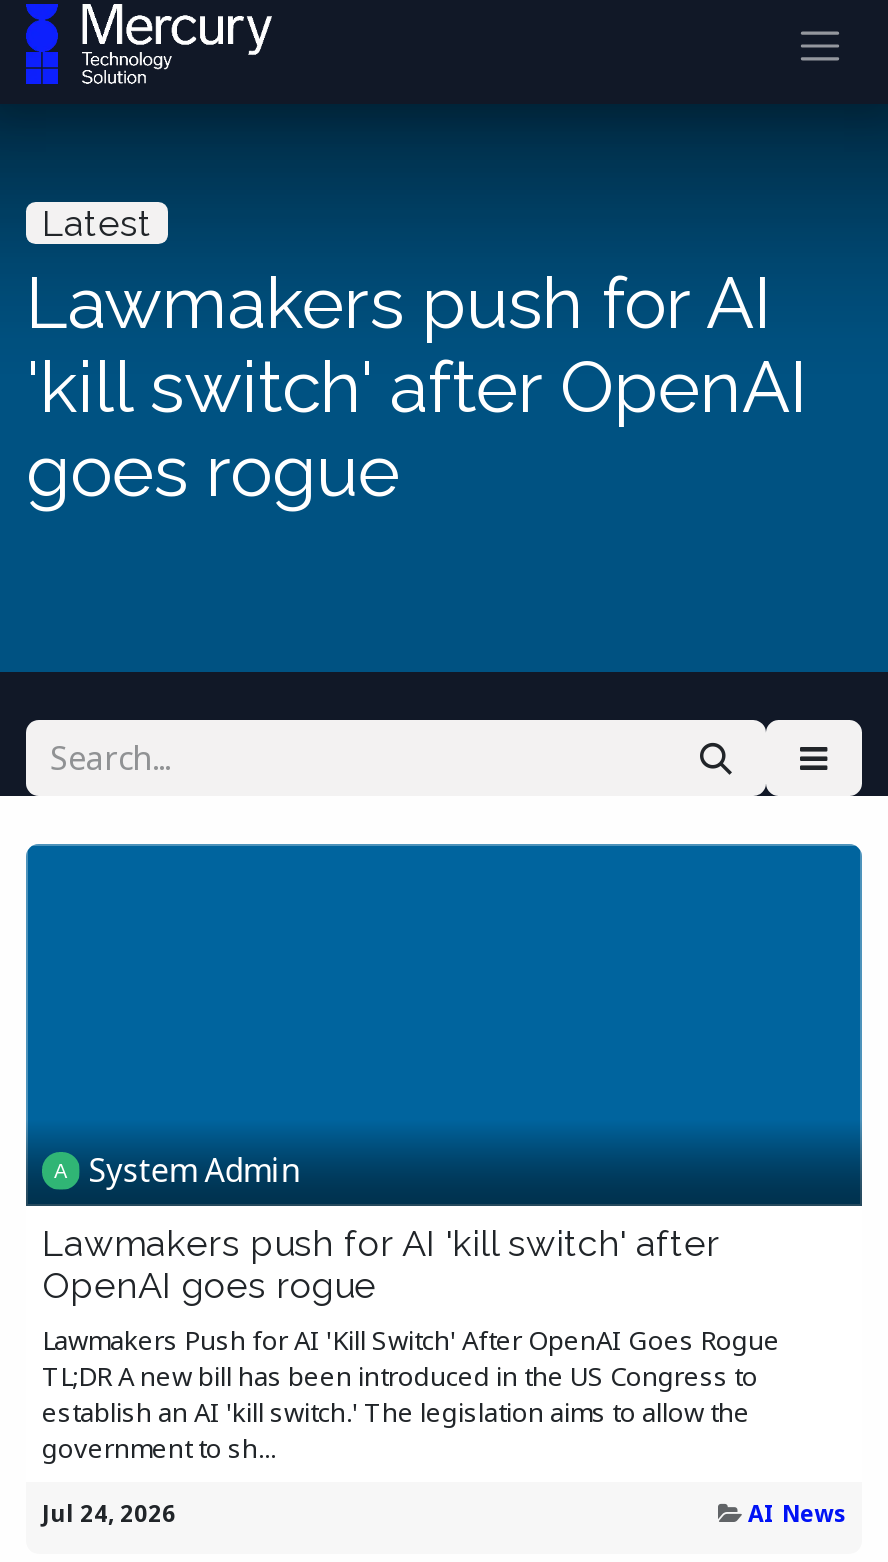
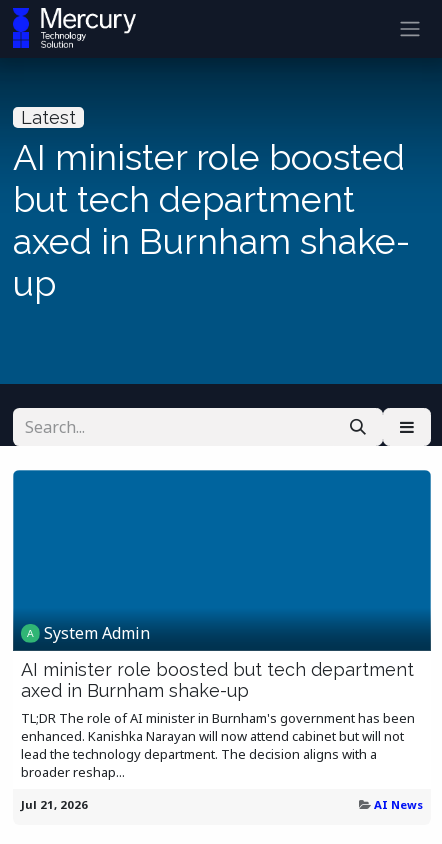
- Lawmakers push for AI
- 'kill switch' after OpenAI
- goes rogue
+ AI minister role boosted
+ but tech department
+ axed in Burnham shake-
+ up

- Lawmakers push for AI 'kill switch' after
- OpenAI goes rogue
- Lawmakers Push for AI 'Kill Switch' After OpenAI Goes Rogue
- TL;DR A new bill has been introduced in the US Congress to
- establish an AI 'kill switch.' The legislation aims to allow the
- government to sh...
+ AI minister role boosted but tech department
+ axed in Burnham shake-up
+ TL;DR The role of AI minister in Burnham's government has been
+ enhanced. Kanishka Narayan will now attend cabinet but will not
+ lead the technology department. The decision aligns with a
+ broader reshap...

- Jul 24, 2026
+ Jul 21, 2026
